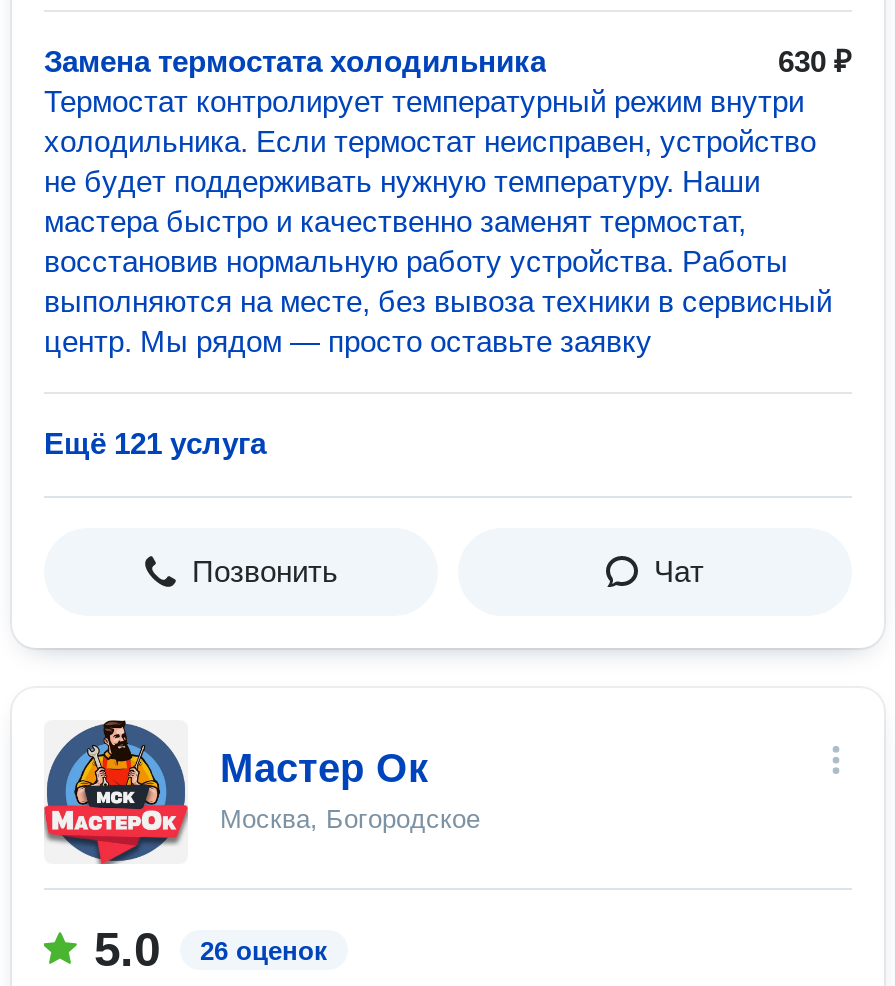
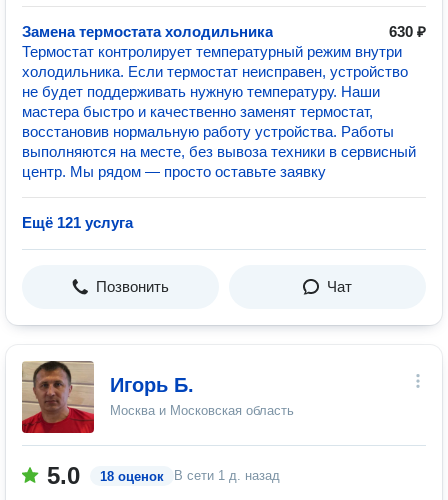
- [image]
- Мастер Ок
- Москва, Богородское
+ [image]
+ Игорь Б.
+ Москва и Московская область

- 26 оценок
+ 18 оценок
+ В сети 1 д. назад
